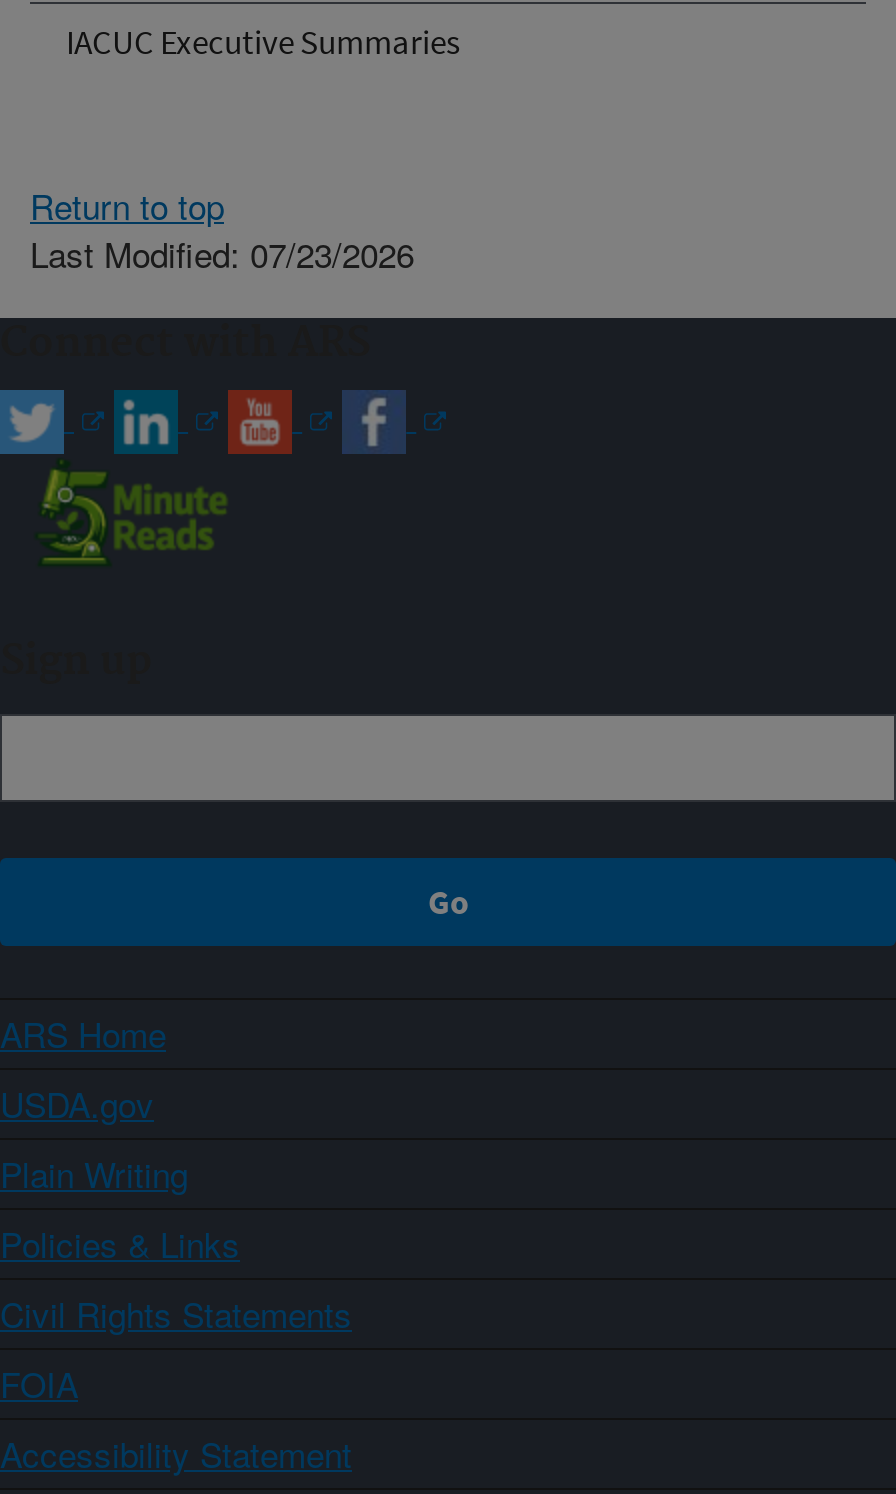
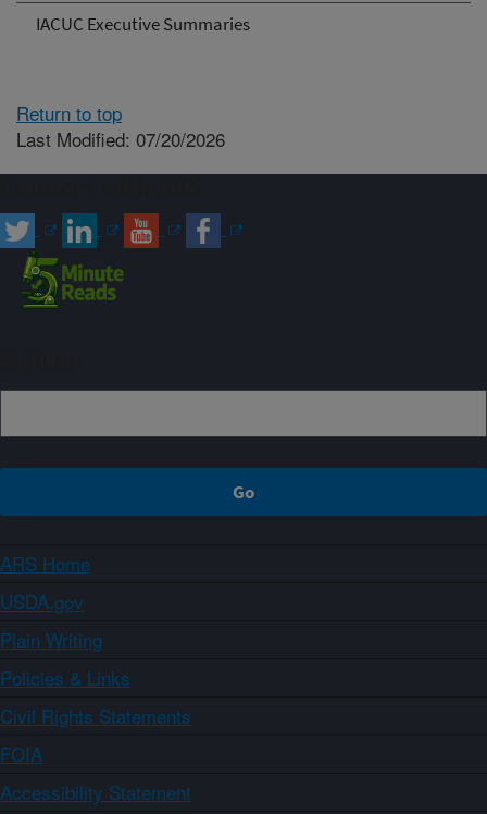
- Last Modified: 07/23/2026
+ Last Modified: 07/20/2026
